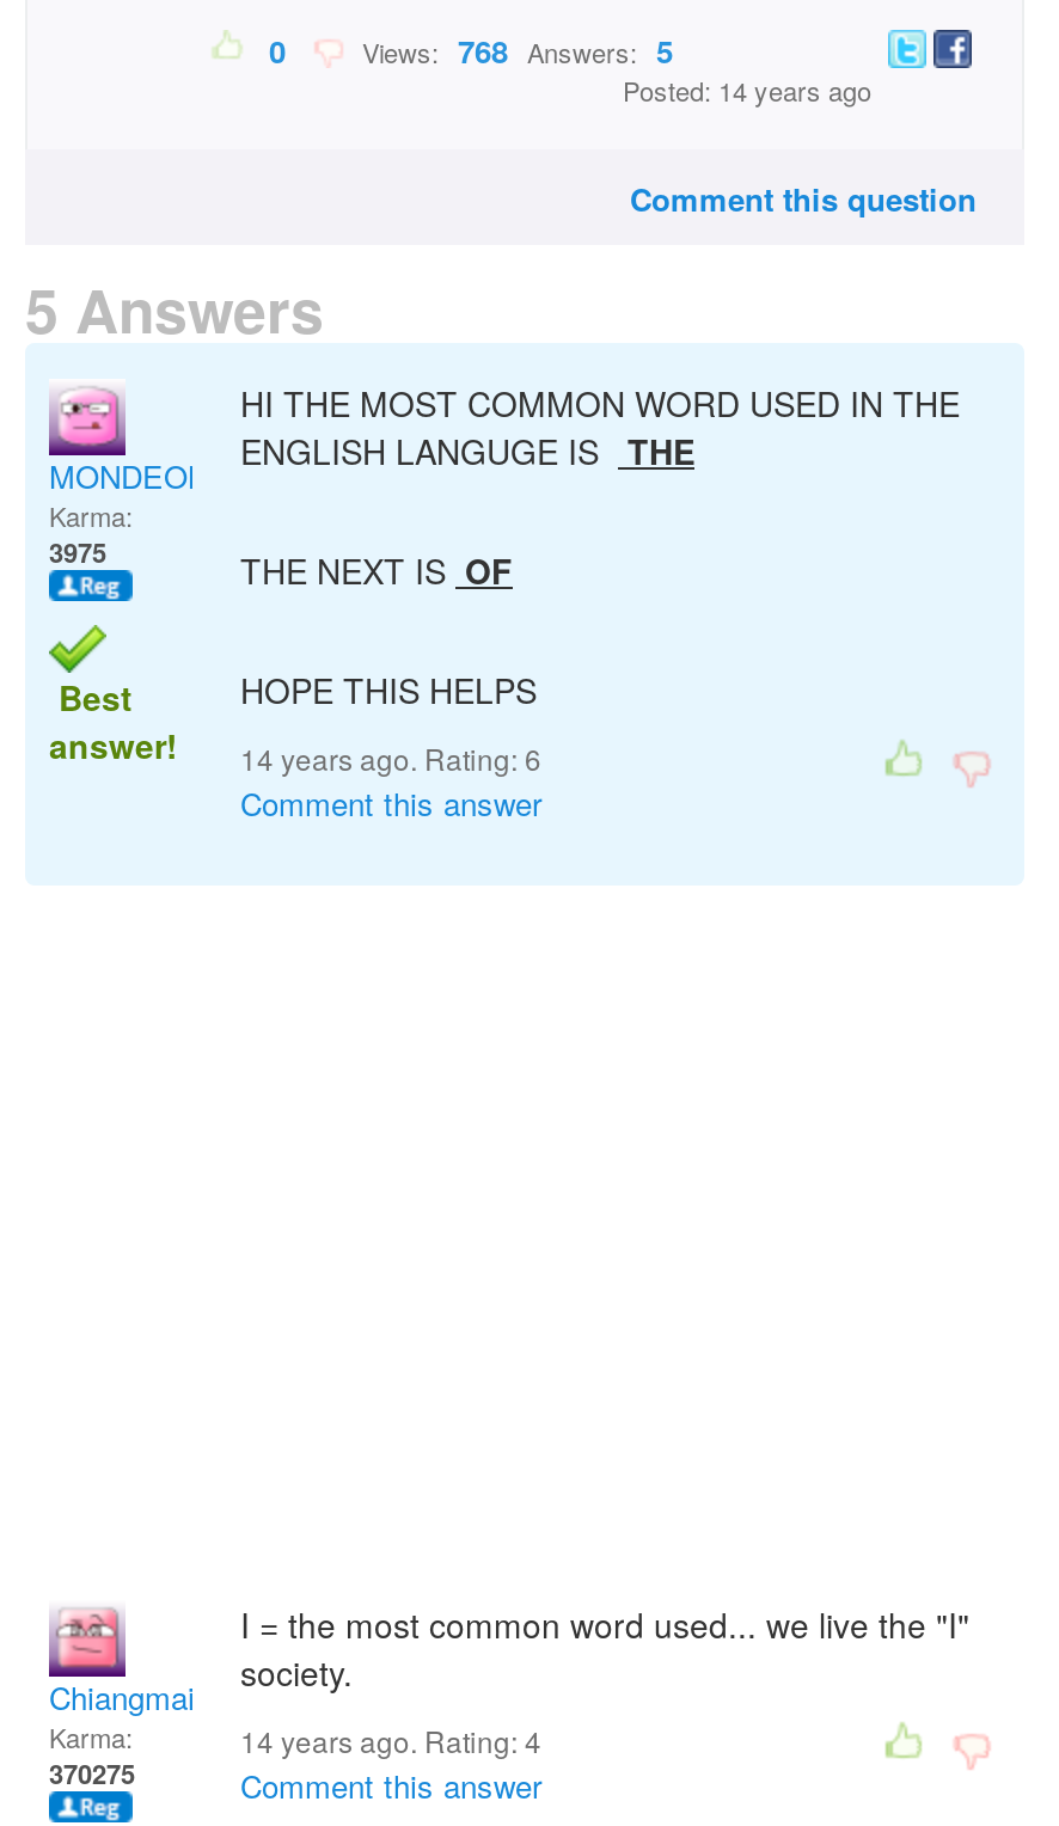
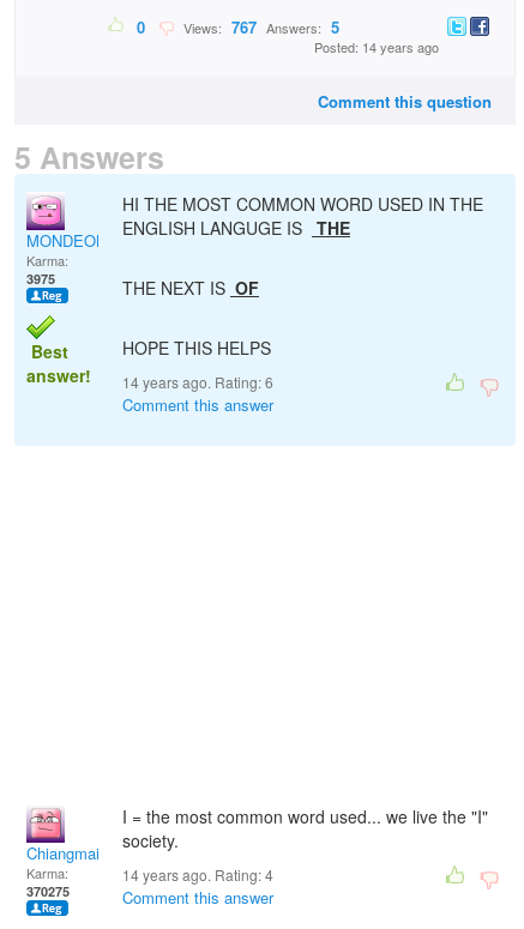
- Views: 768 Answers: 5
+ Views: 767 Answers: 5
